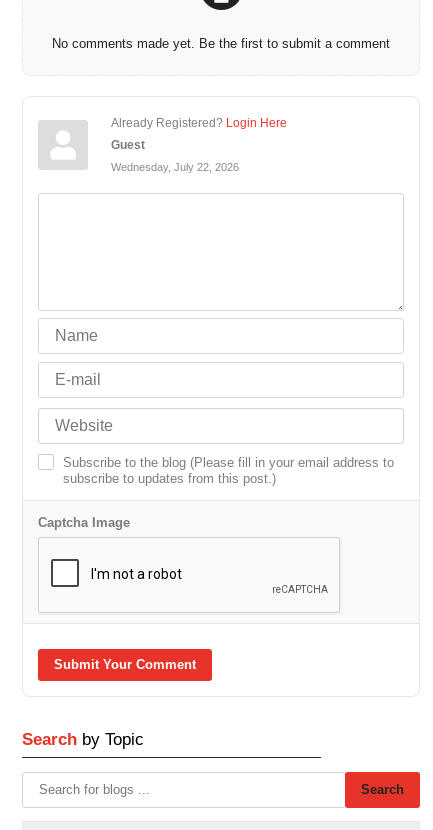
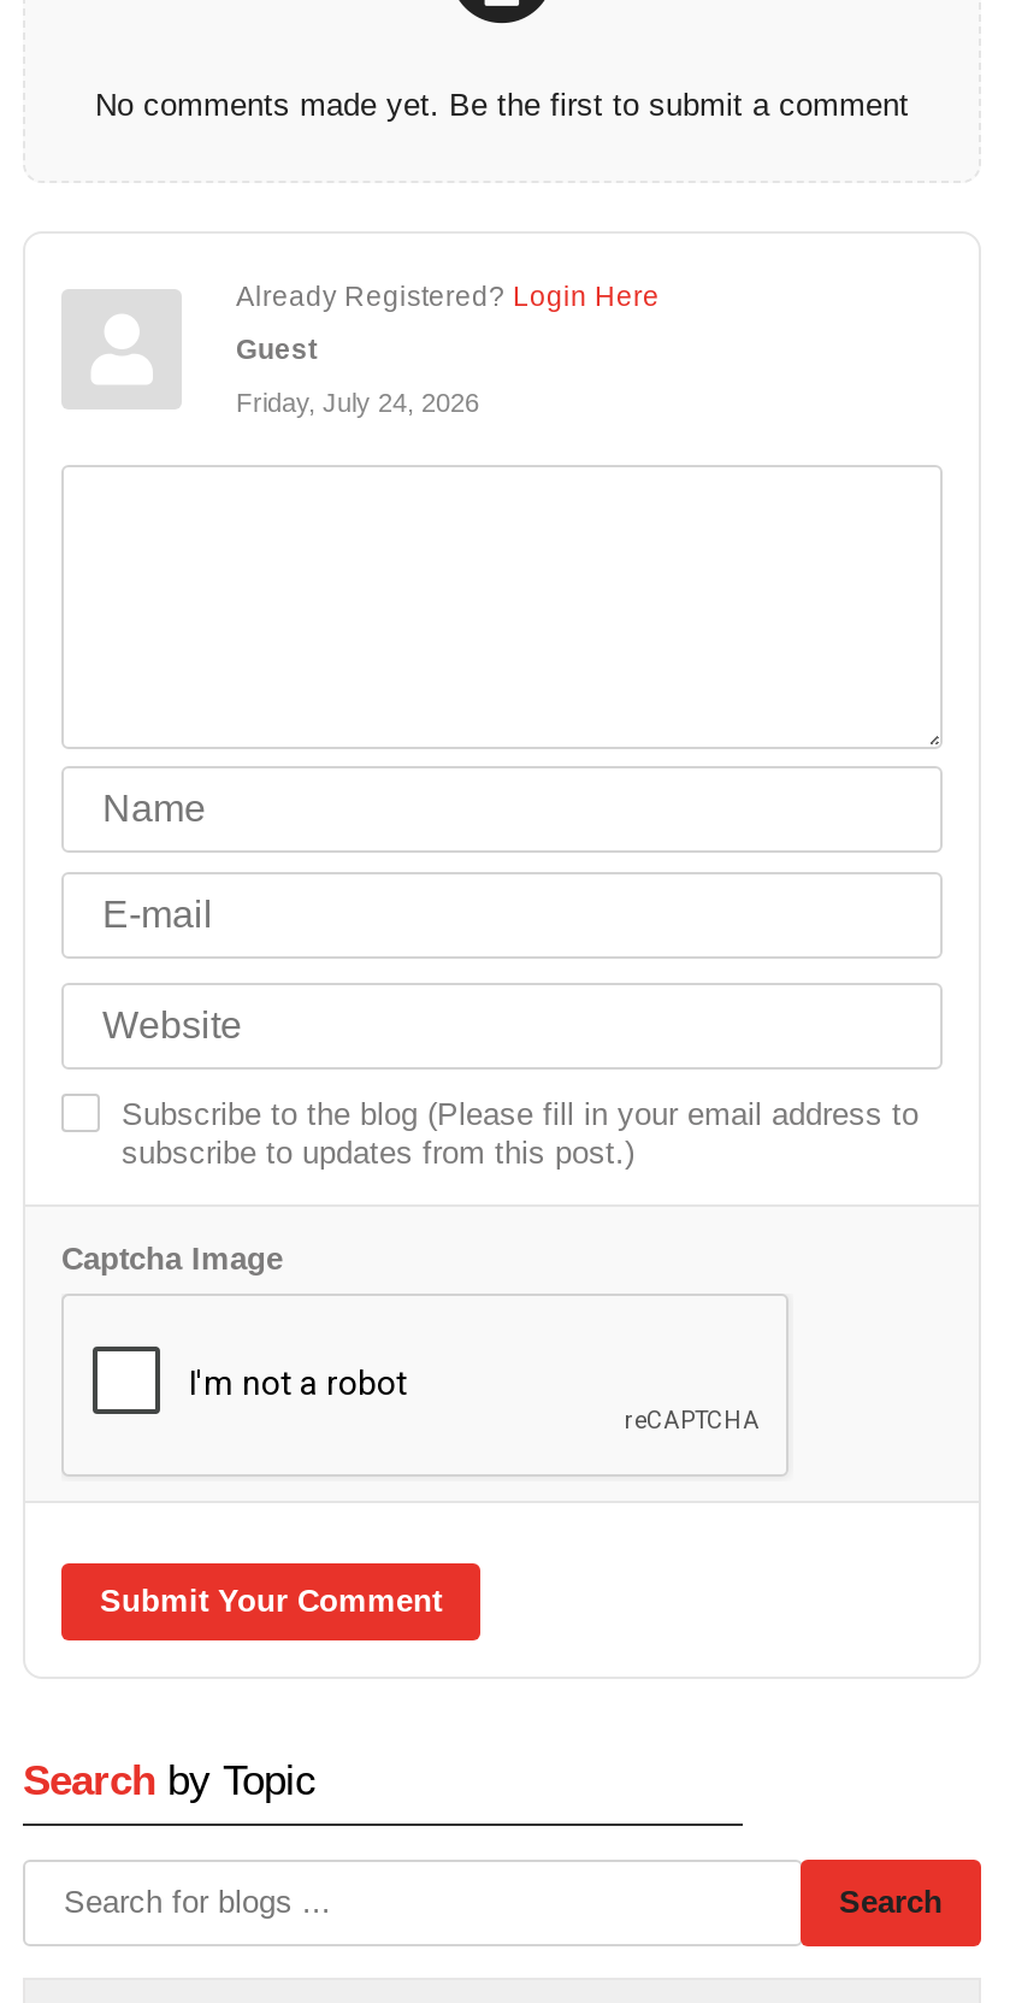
- Wednesday, July 22, 2026
+ Friday, July 24, 2026
